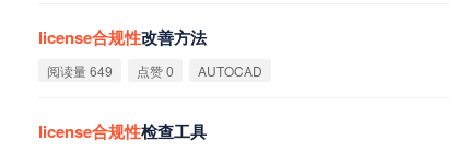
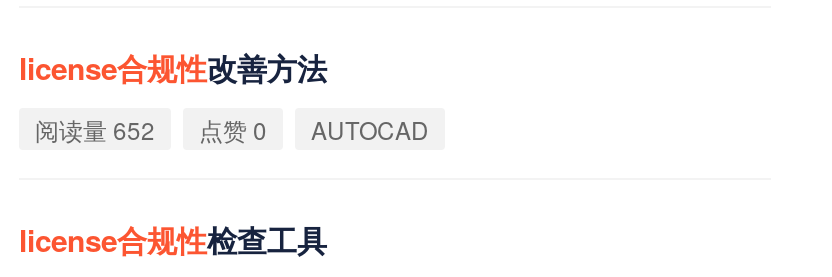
- 阅读量 649 点赞 0 AUTOCAD
+ 阅读量 652 点赞 0 AUTOCAD
